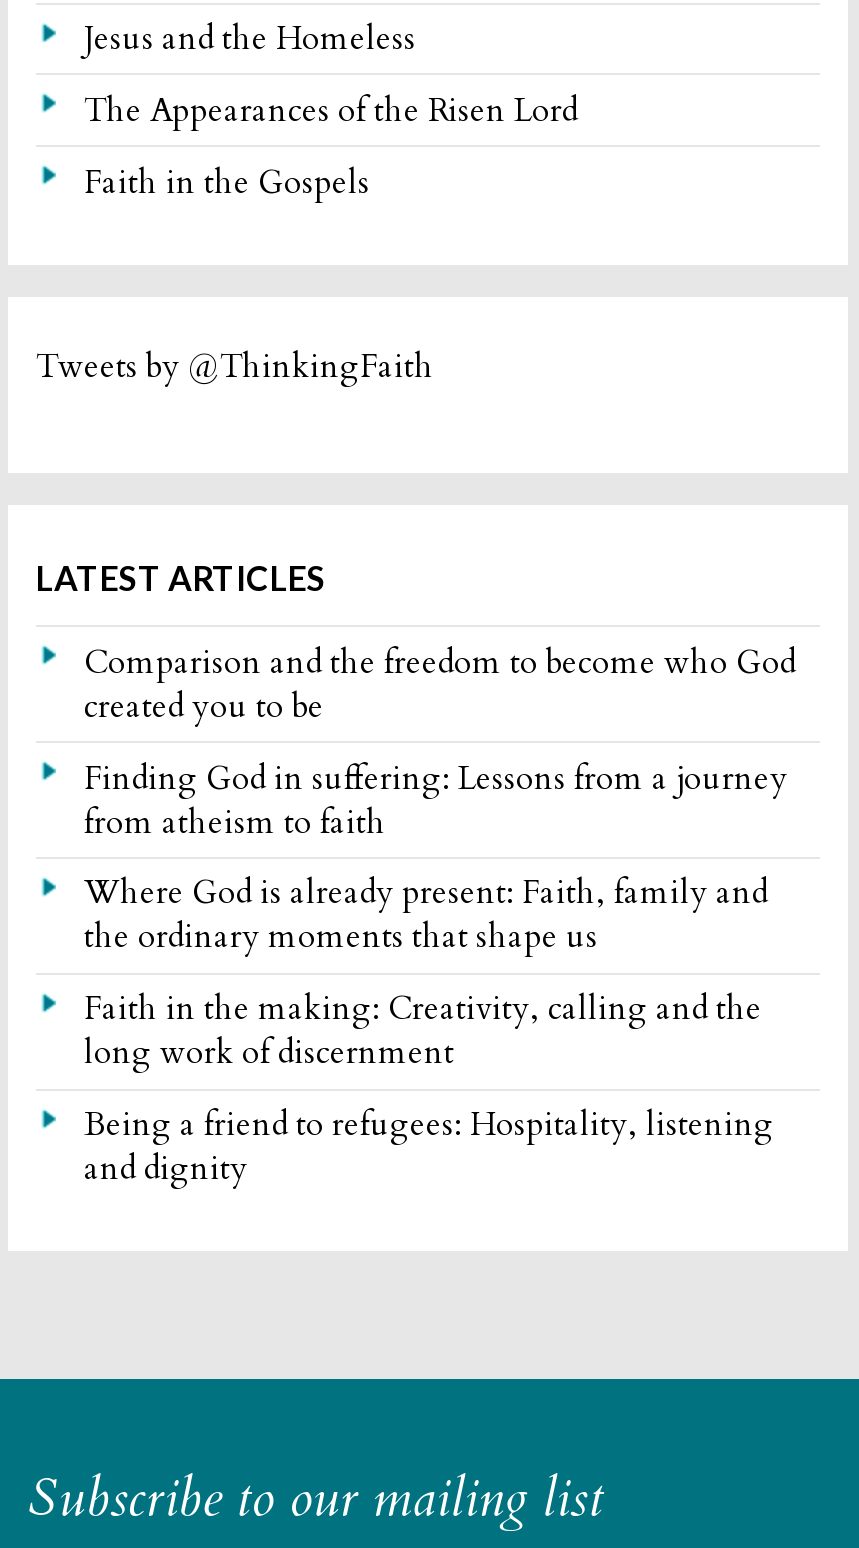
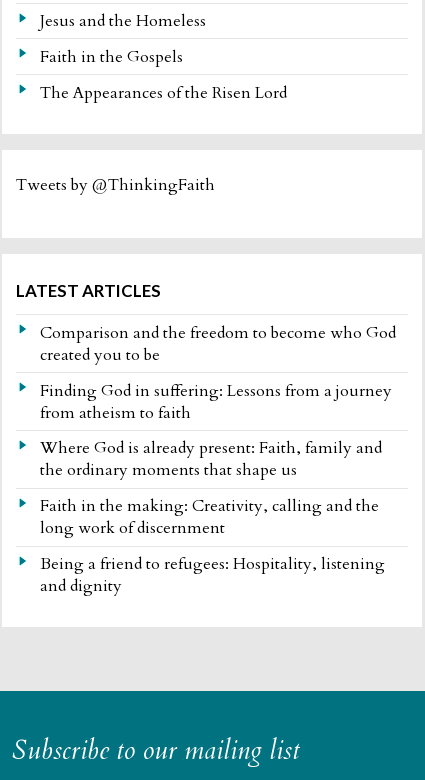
moved down: The Appearances of the Risen Lord

moved up: Faith in the Gospels
